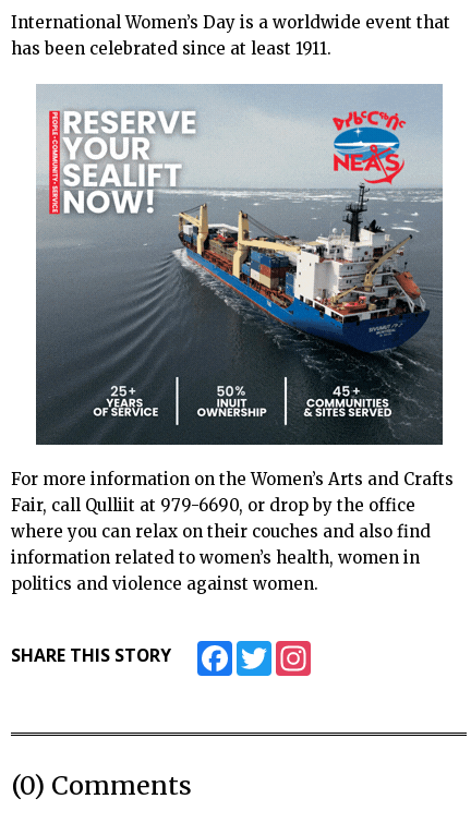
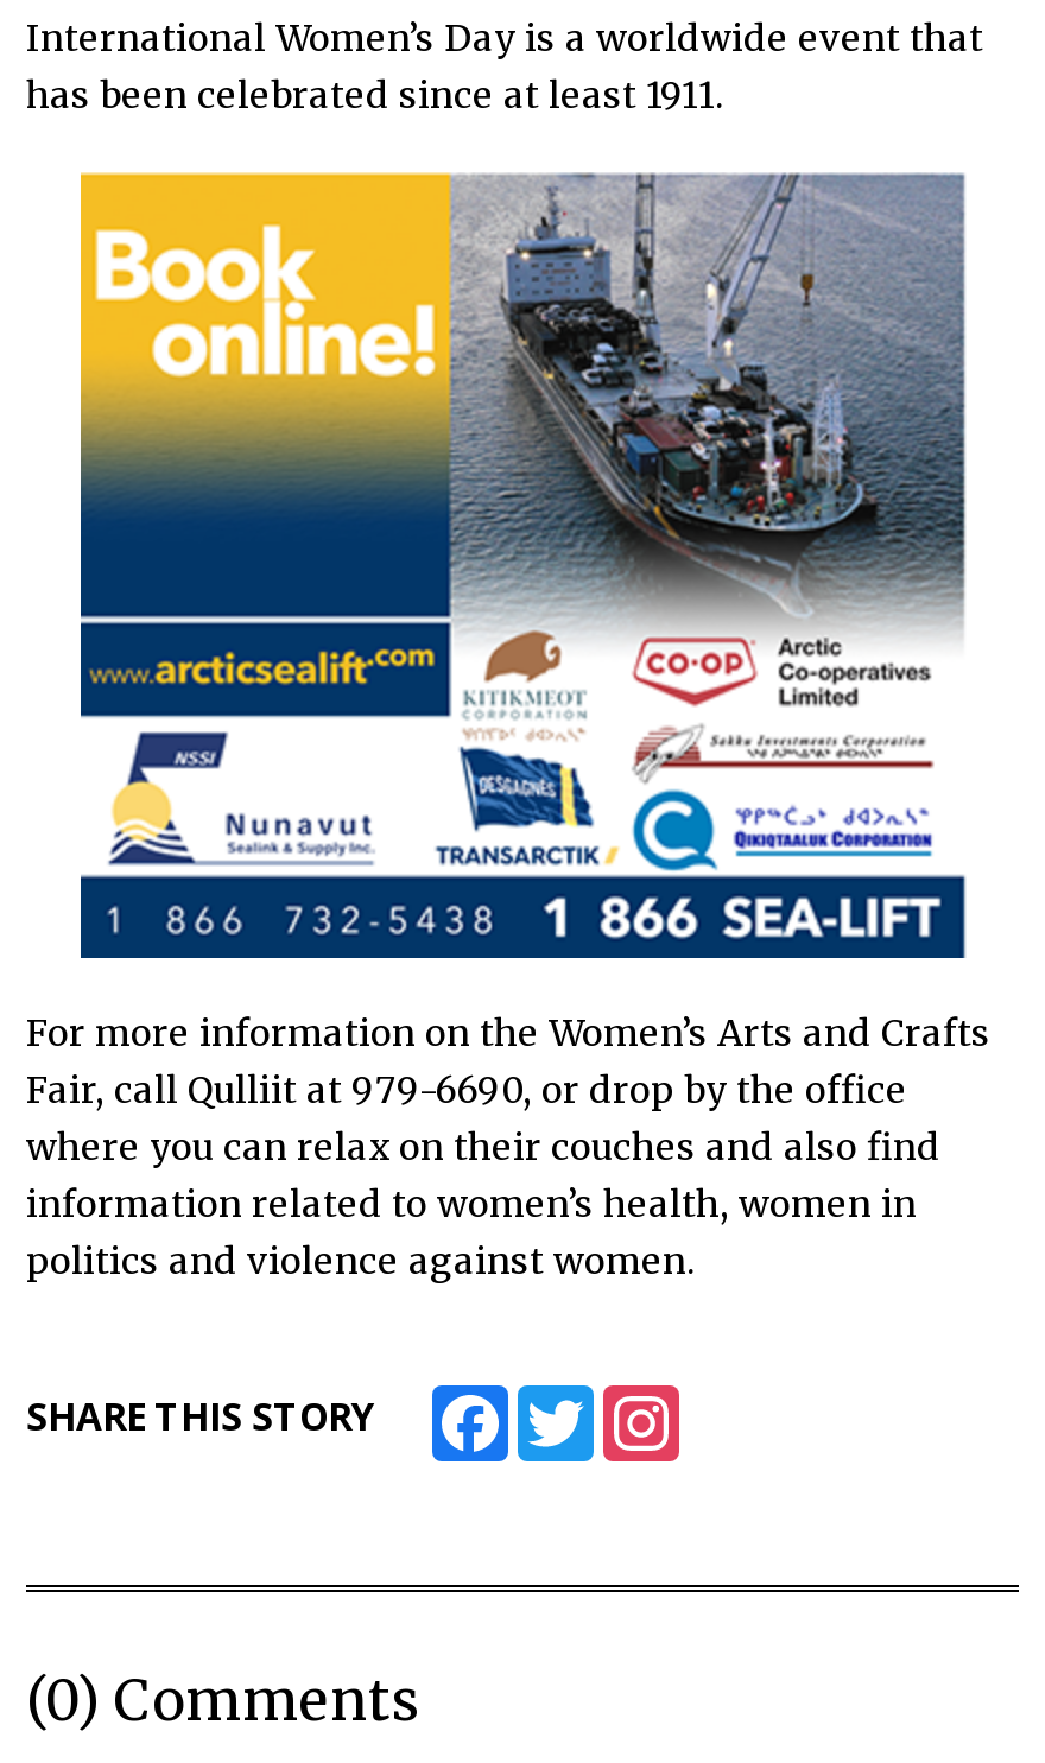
- [image]
+ [image]
